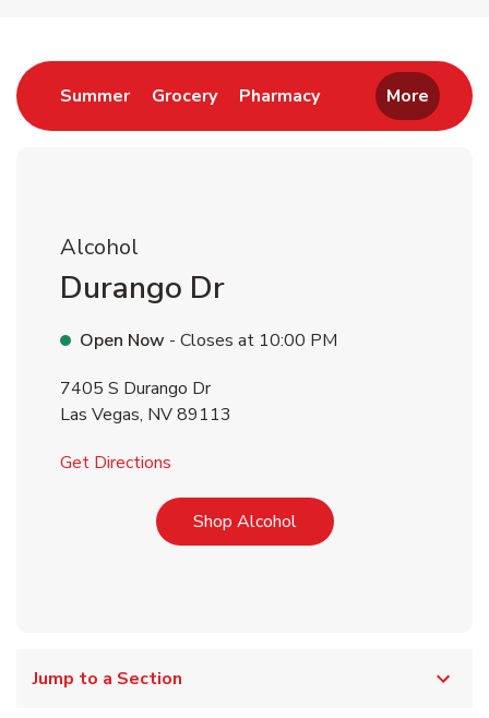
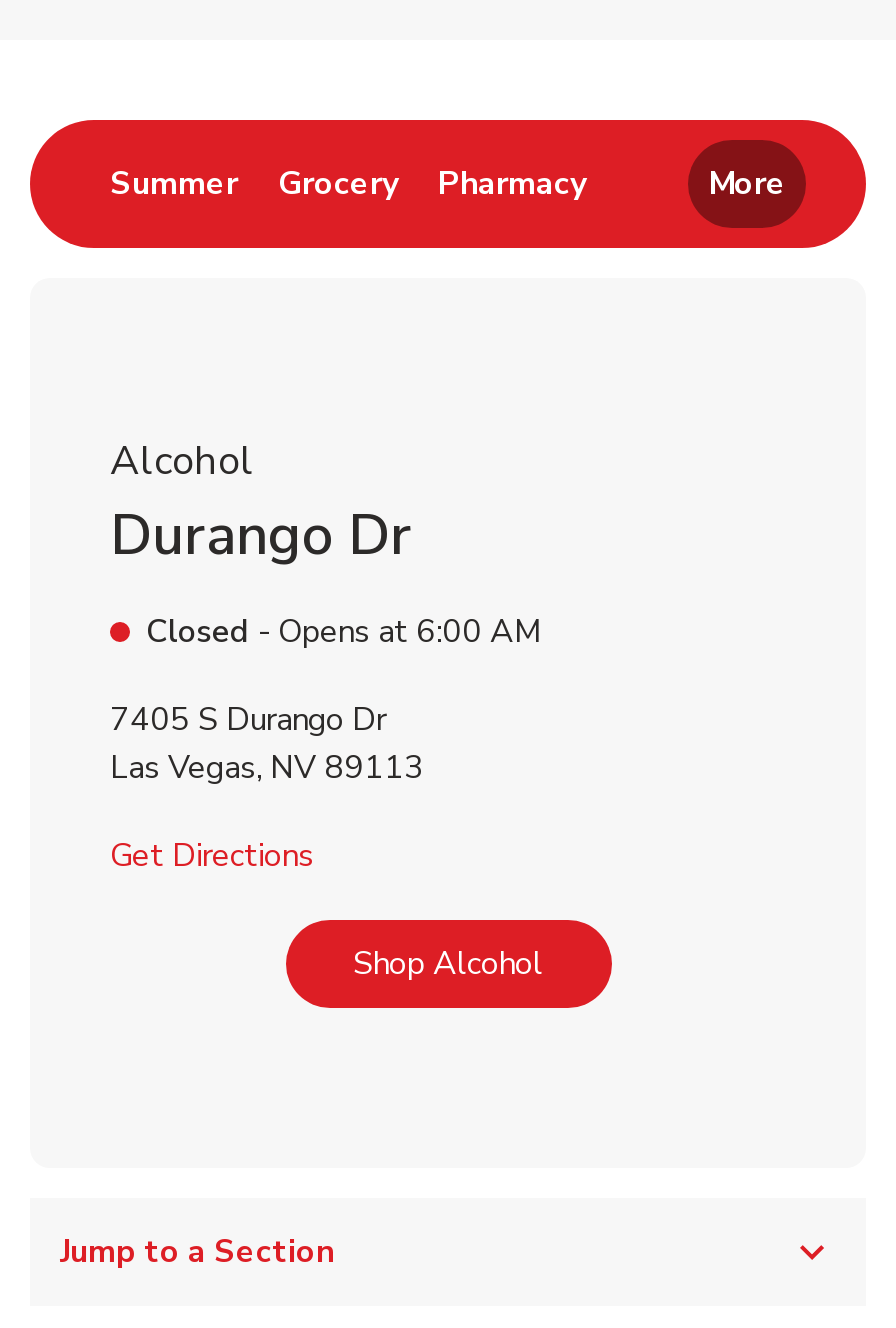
- Open Now - Closes at 10:00 PM
+ Closed - Opens at 6:00 AM
